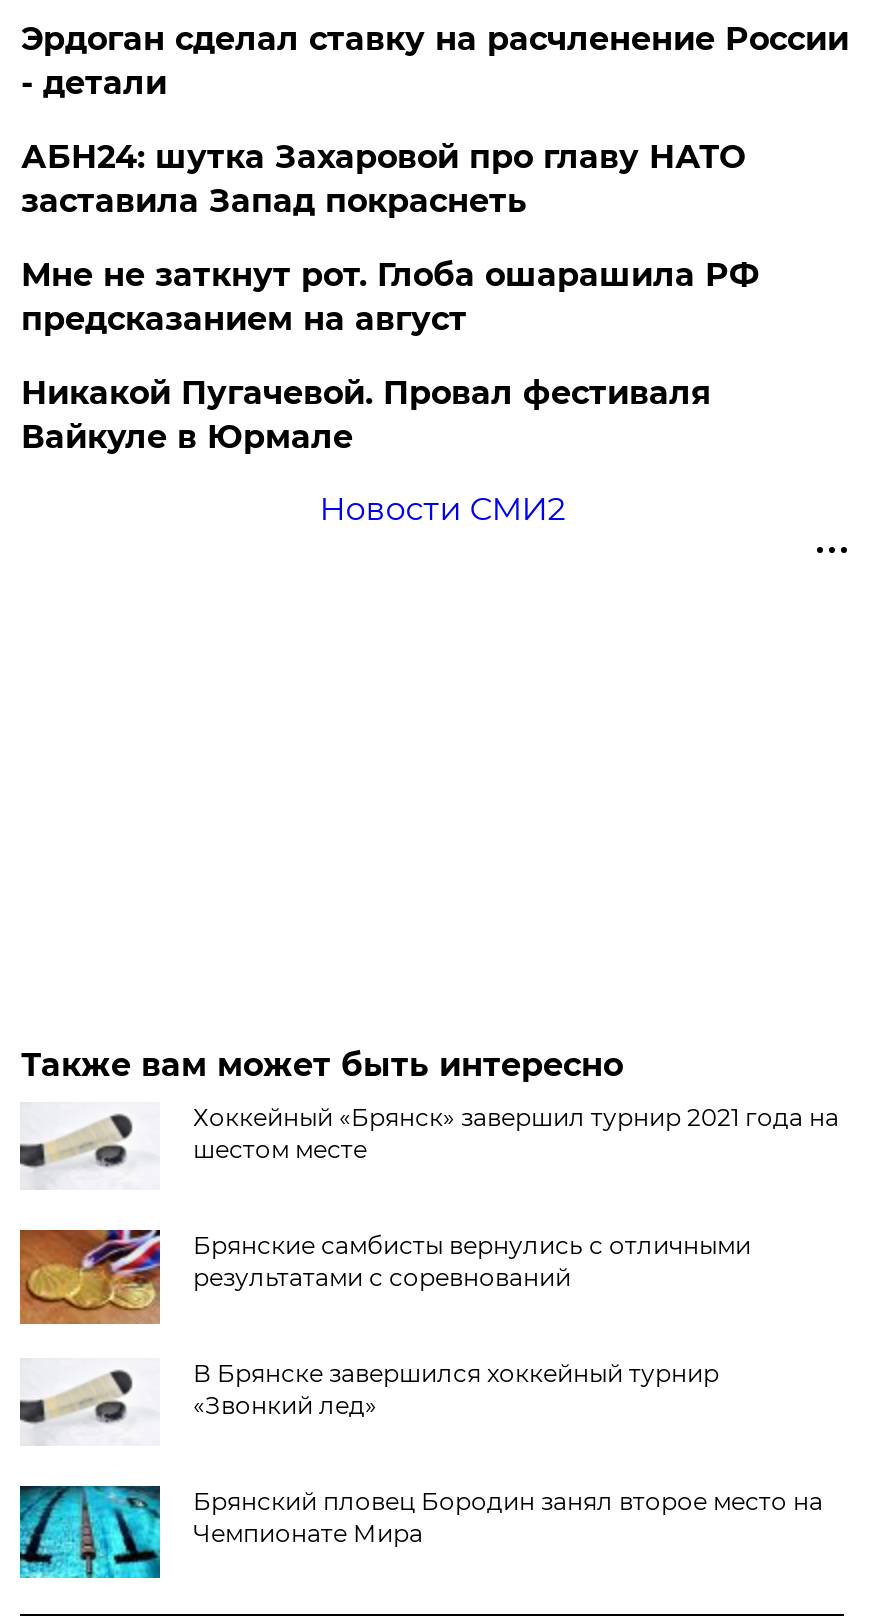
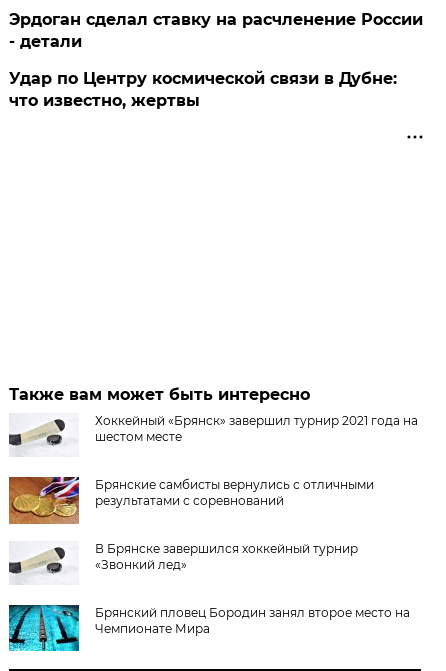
- АБН24: шутка Захаровой про главу НАТО
- заставила Запад покраснеть
- Мне не заткнут рот. Глоба ошарашила РФ
- предсказанием на август
- Никакой Пугачевой. Провал фестиваля
- Вайкуле в Юрмале
- Новости СМИ2
+ Удар по Центру космической связи в Дубне:
+ что известно, жертвы
